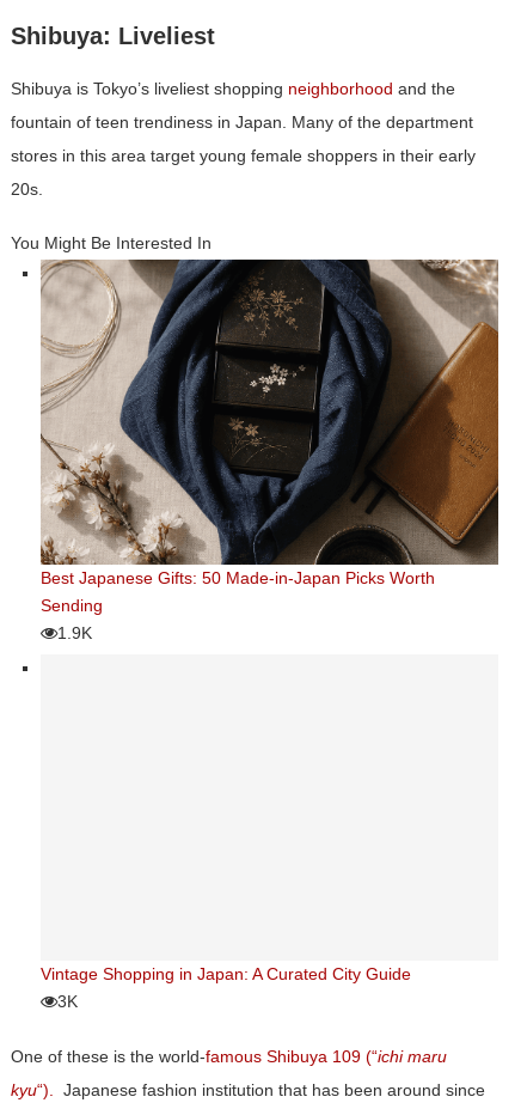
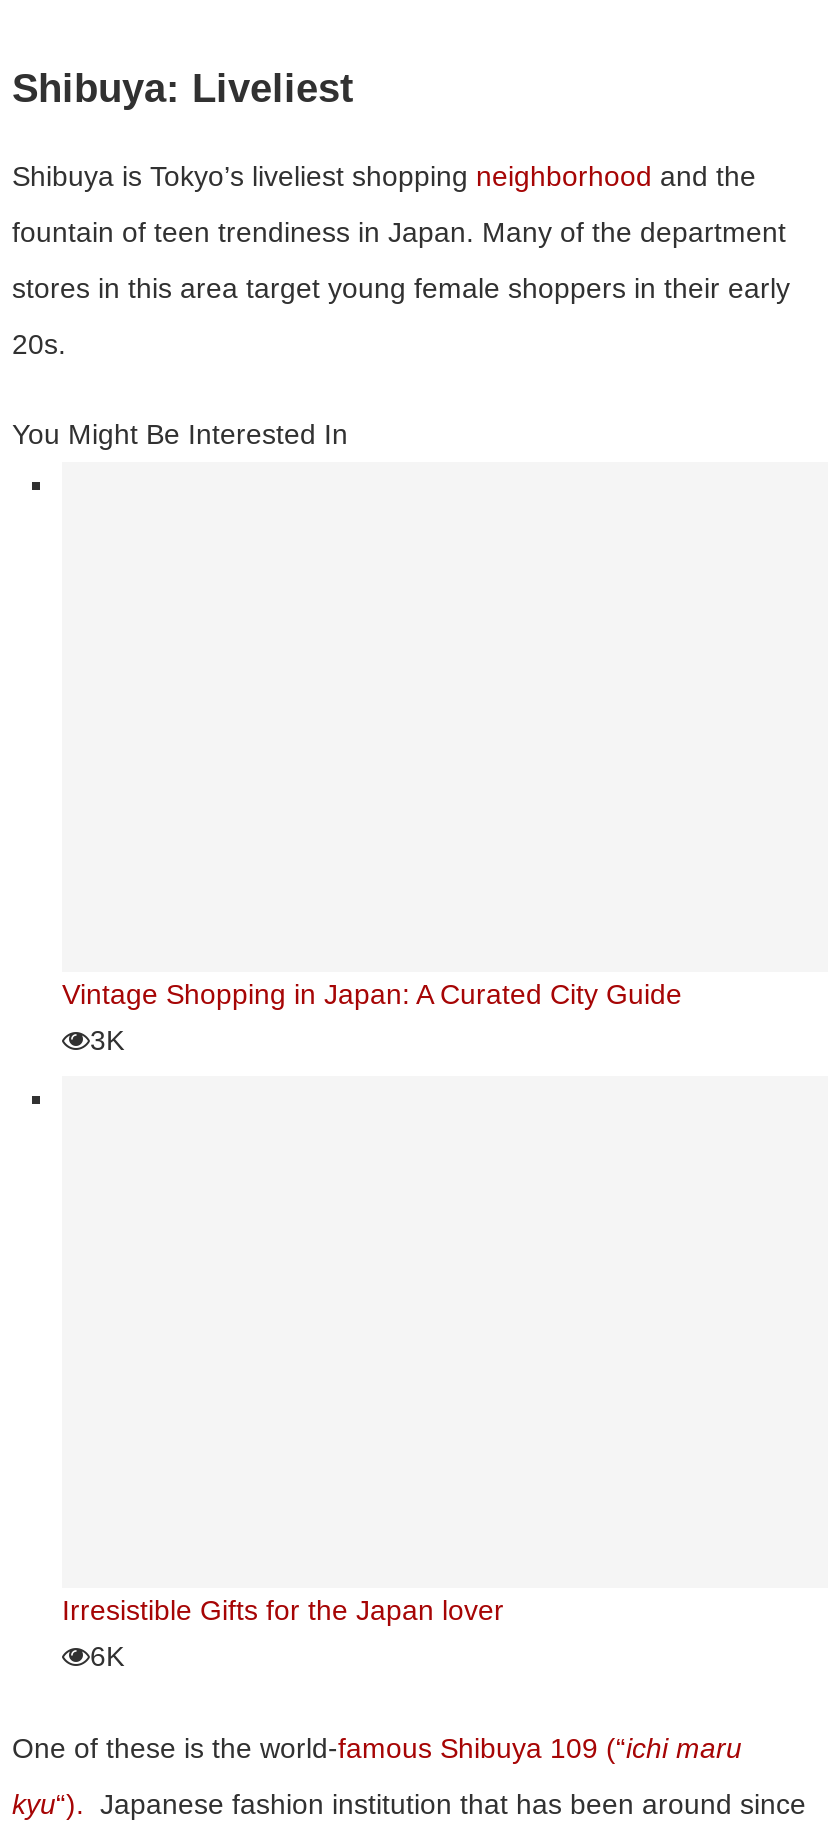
- [image]
- Best Japanese Gifts: 50 Made-in-Japan Picks Worth
- Sending
- 1.9K

moved up: Vintage Shopping in Japan: A Curated City Guide | 3K

+ Irresistible Gifts for the Japan lover
+ 6K
